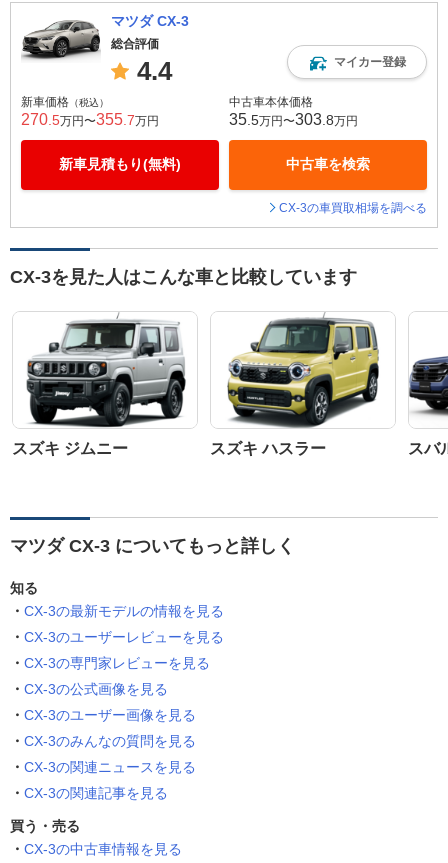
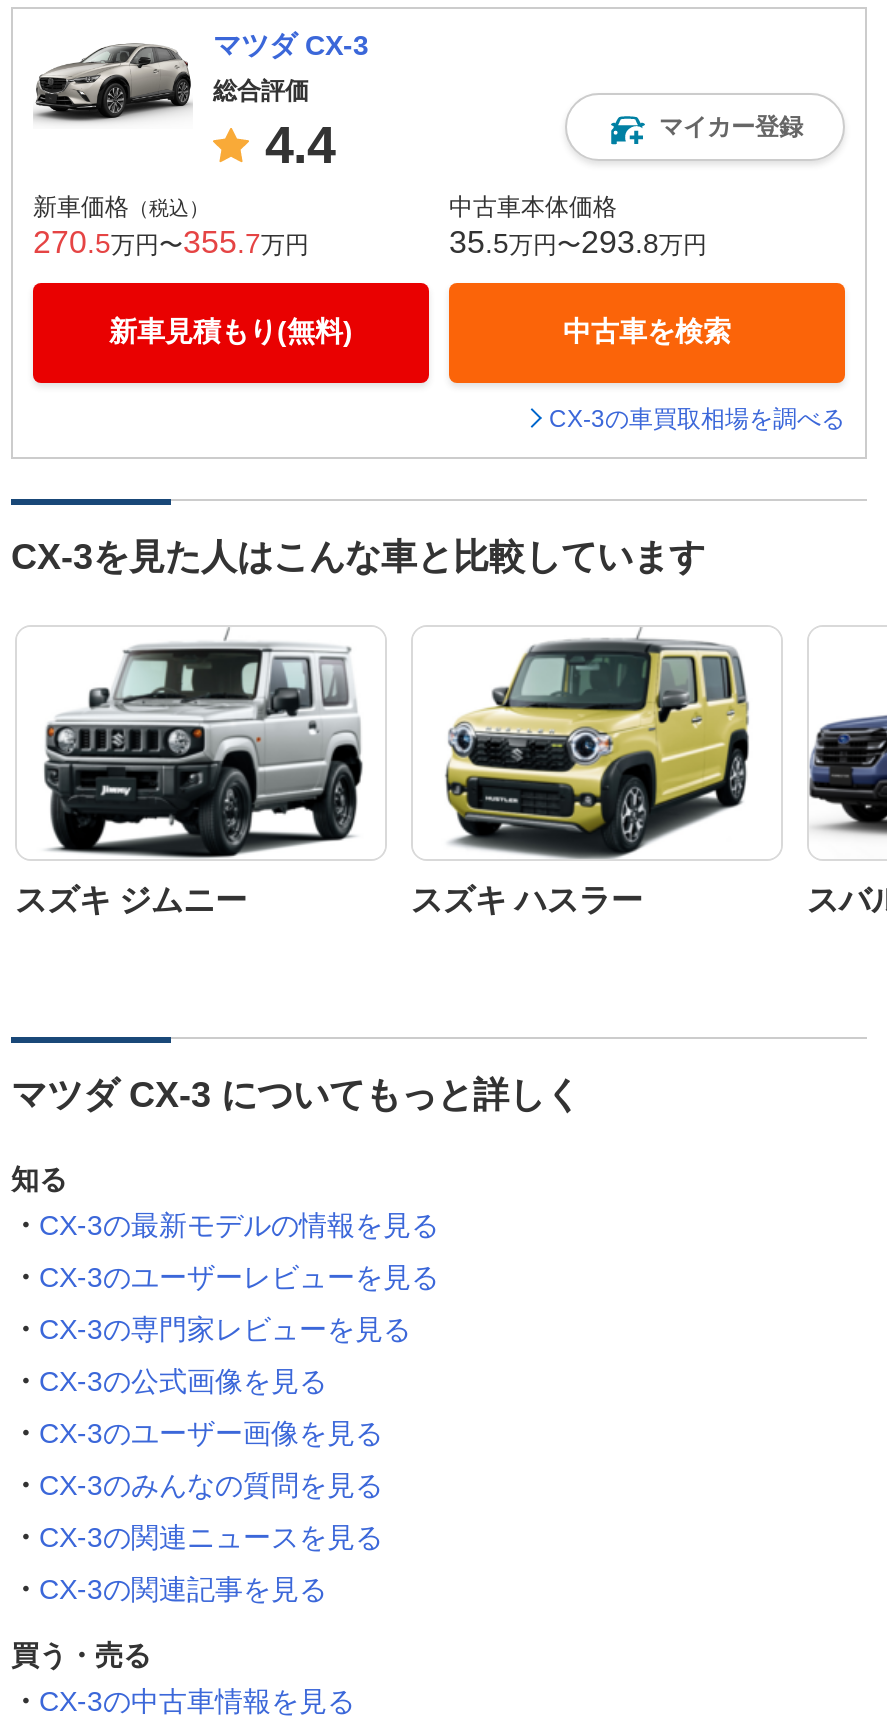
- 35.5万円〜303.8万円
+ 35.5万円〜293.8万円
